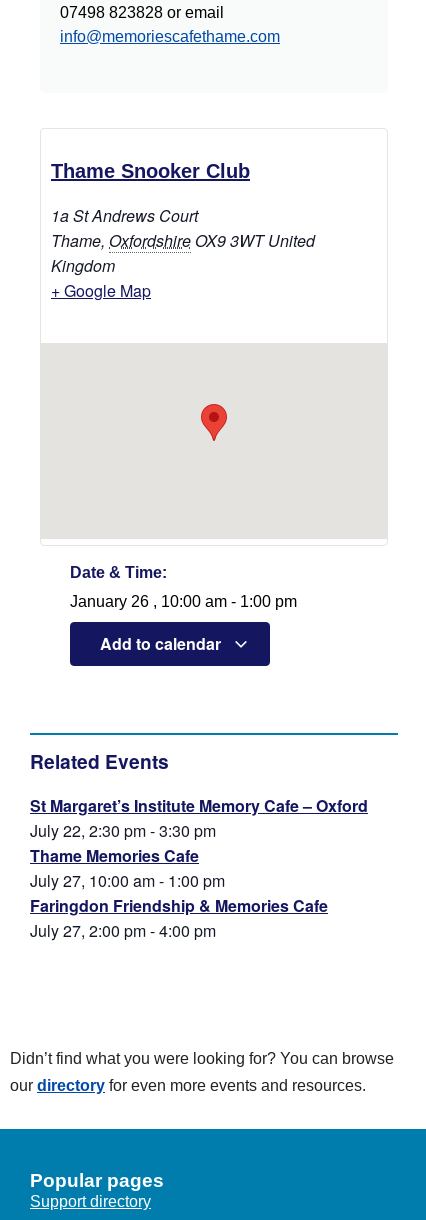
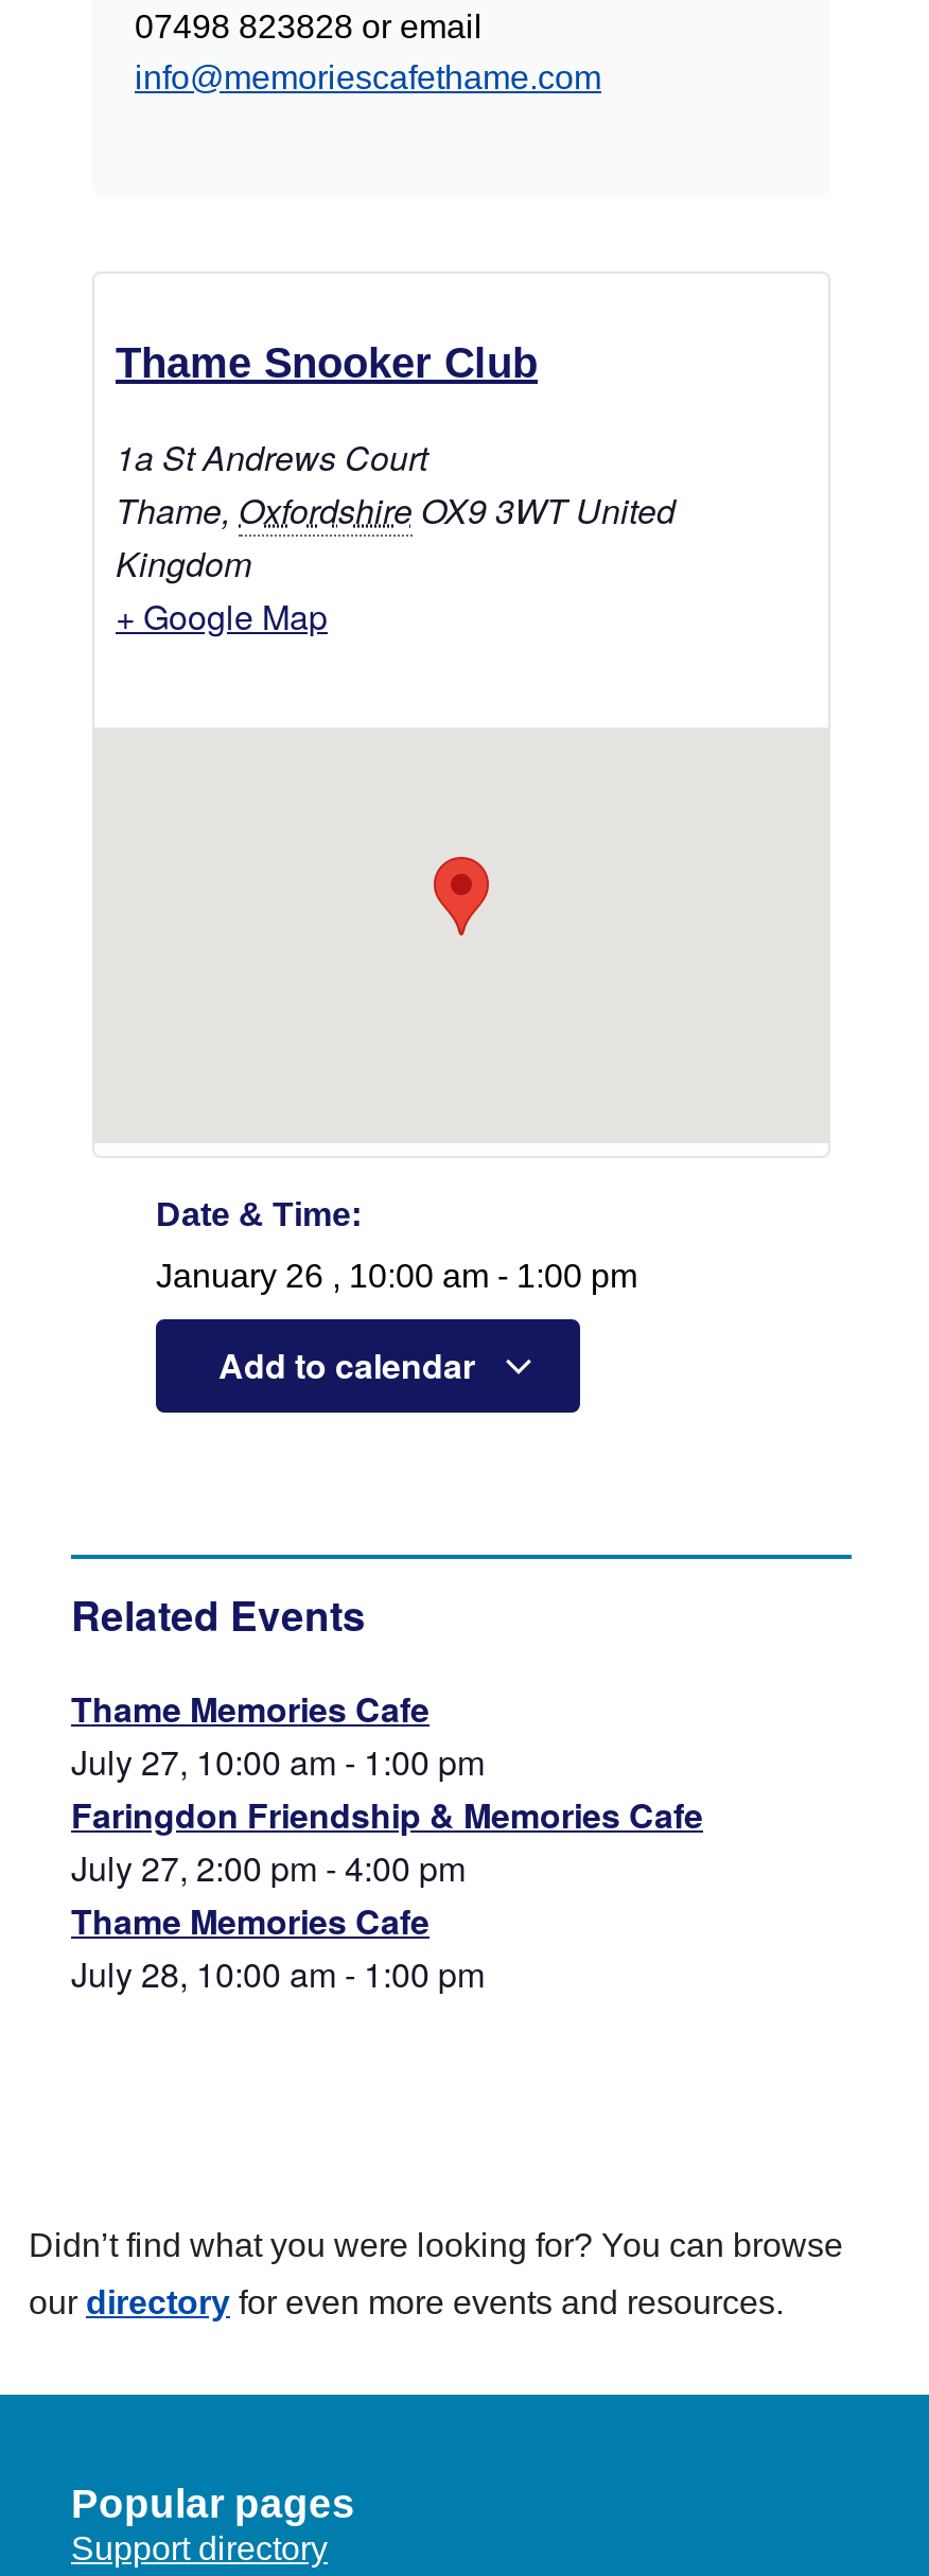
- St Margaret’s Institute Memory Cafe – Oxford
- July 22, 2:30 pm - 3:30 pm

moved up: Thame Memories Cafe | July 27, 10:00 am - 1:00 pm | Faringdon Friendship & Memories Cafe | July 27, 2:00 pm - 4:00 pm

+ Thame Memories Cafe
+ July 28, 10:00 am - 1:00 pm
